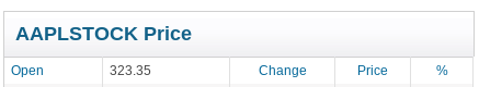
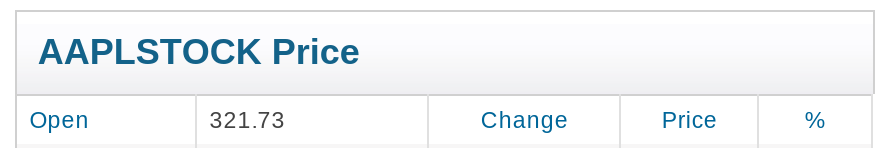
- 323.35
+ 321.73
